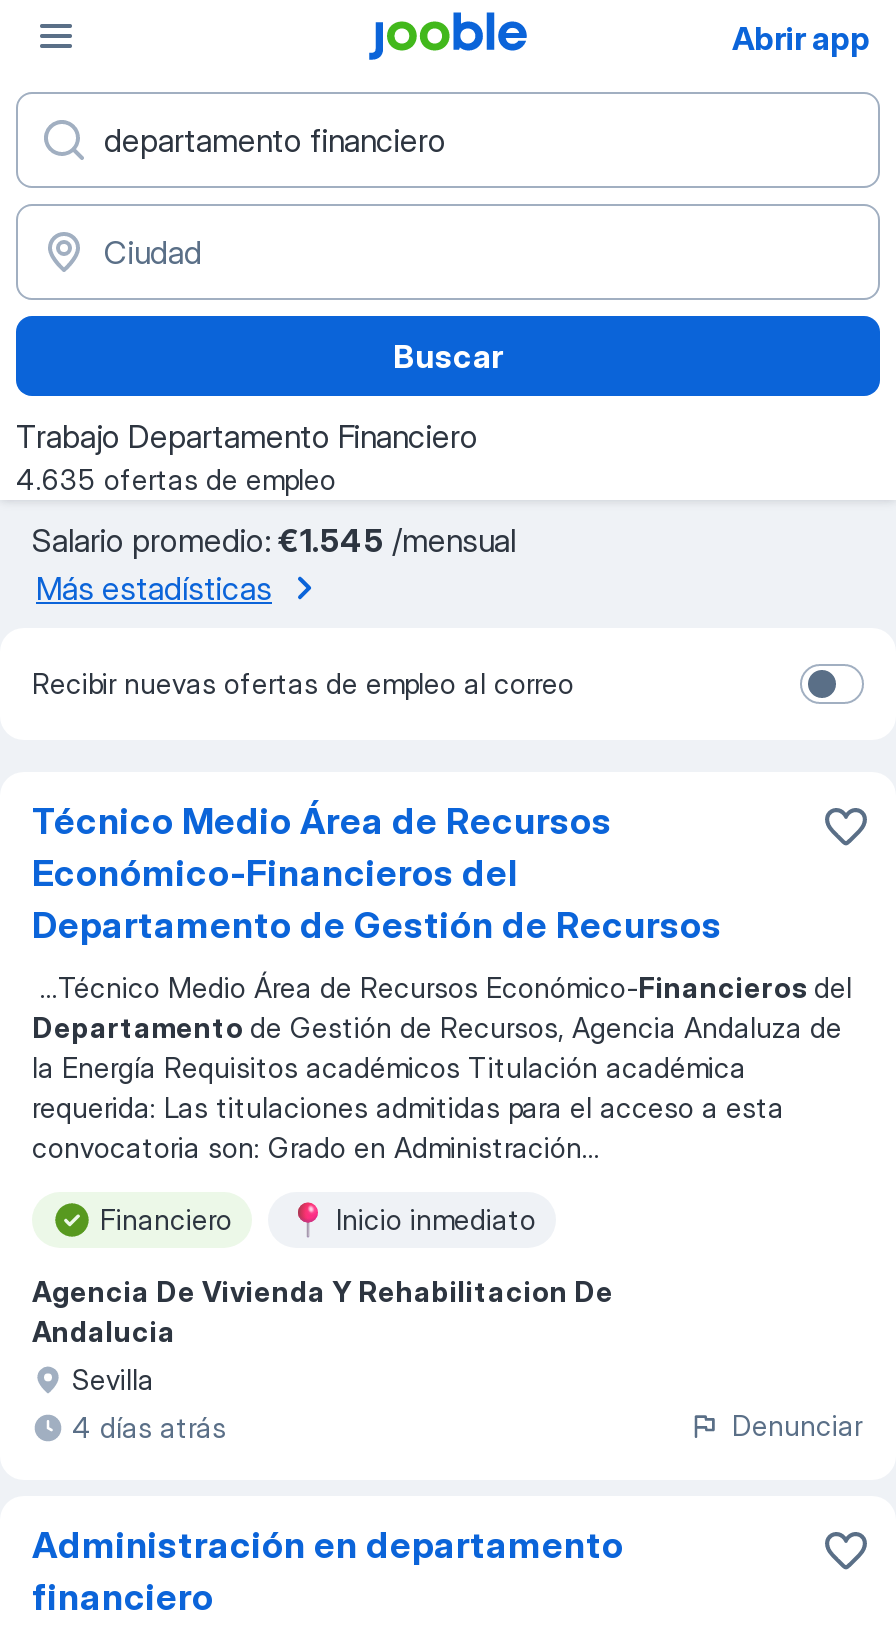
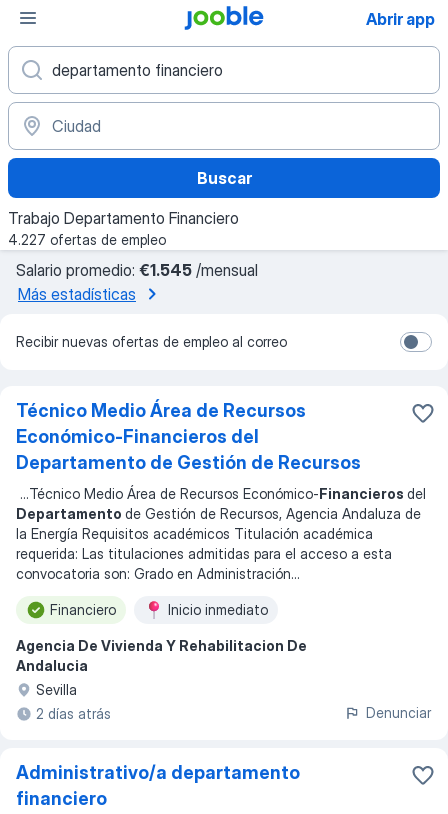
- 4.635 ofertas de empleo
+ 4.227 ofertas de empleo

- 4 días atrás
+ 2 días atrás

- Administración en departamento
+ Administrativo/a departamento
